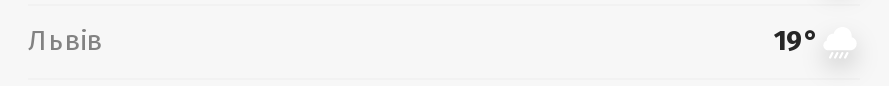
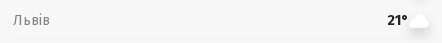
- 19°
+ 21°
